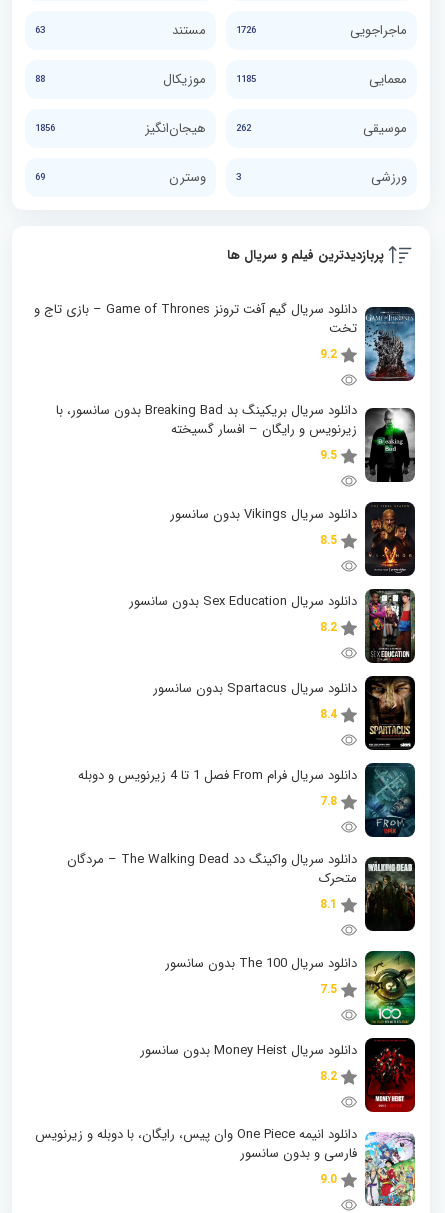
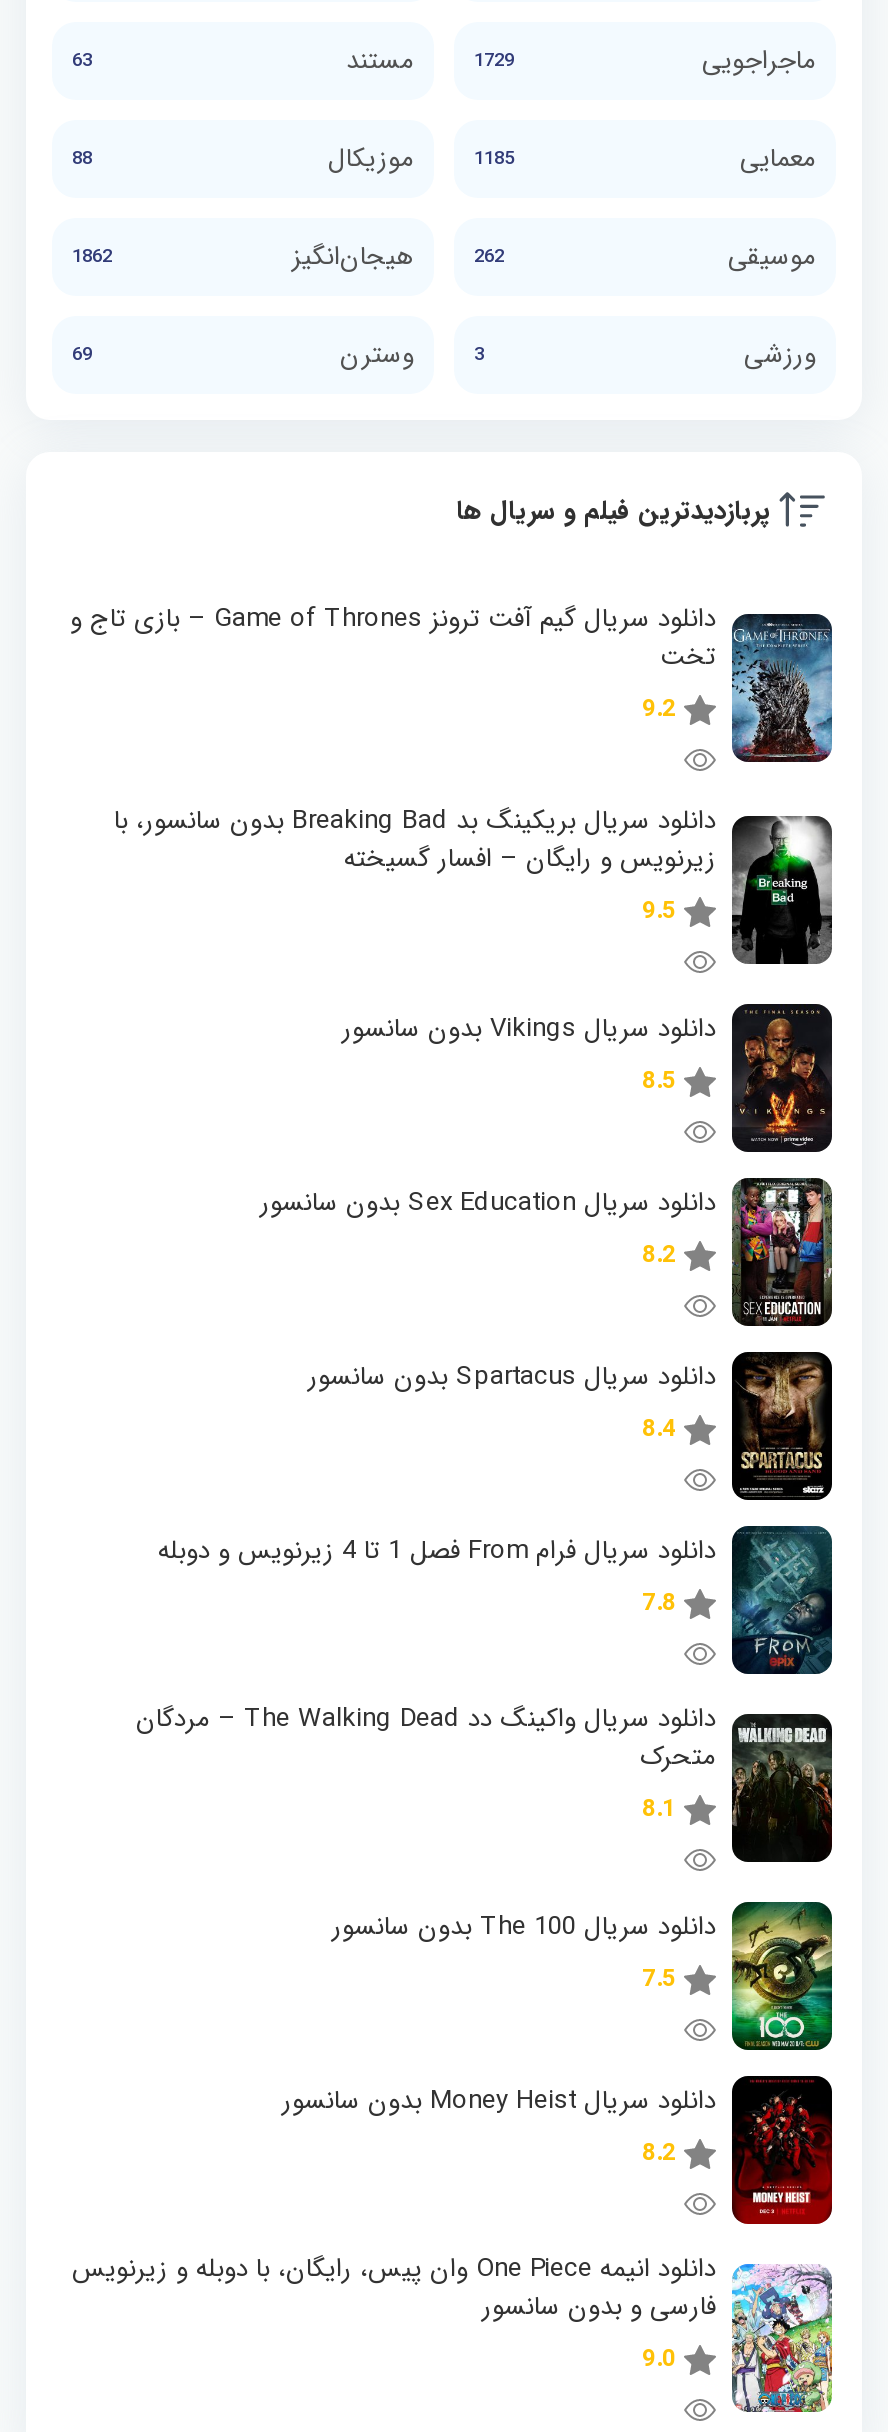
- 1726
+ 1729

- 1856
+ 1862
